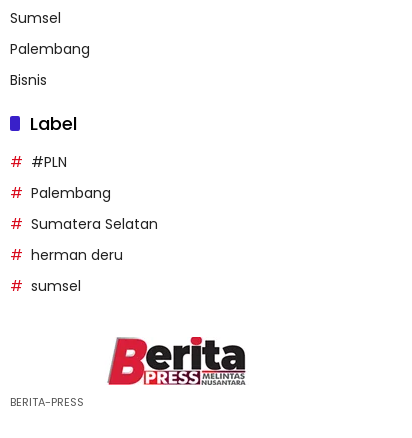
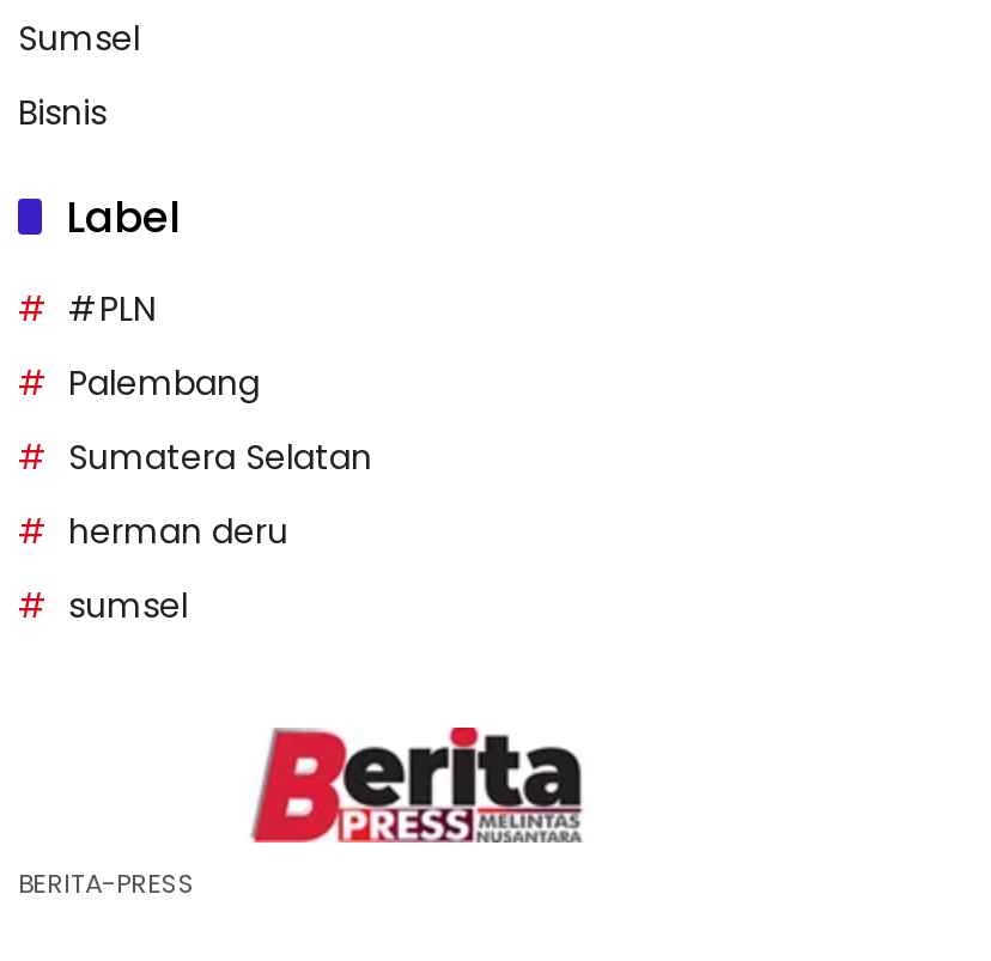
- Palembang
